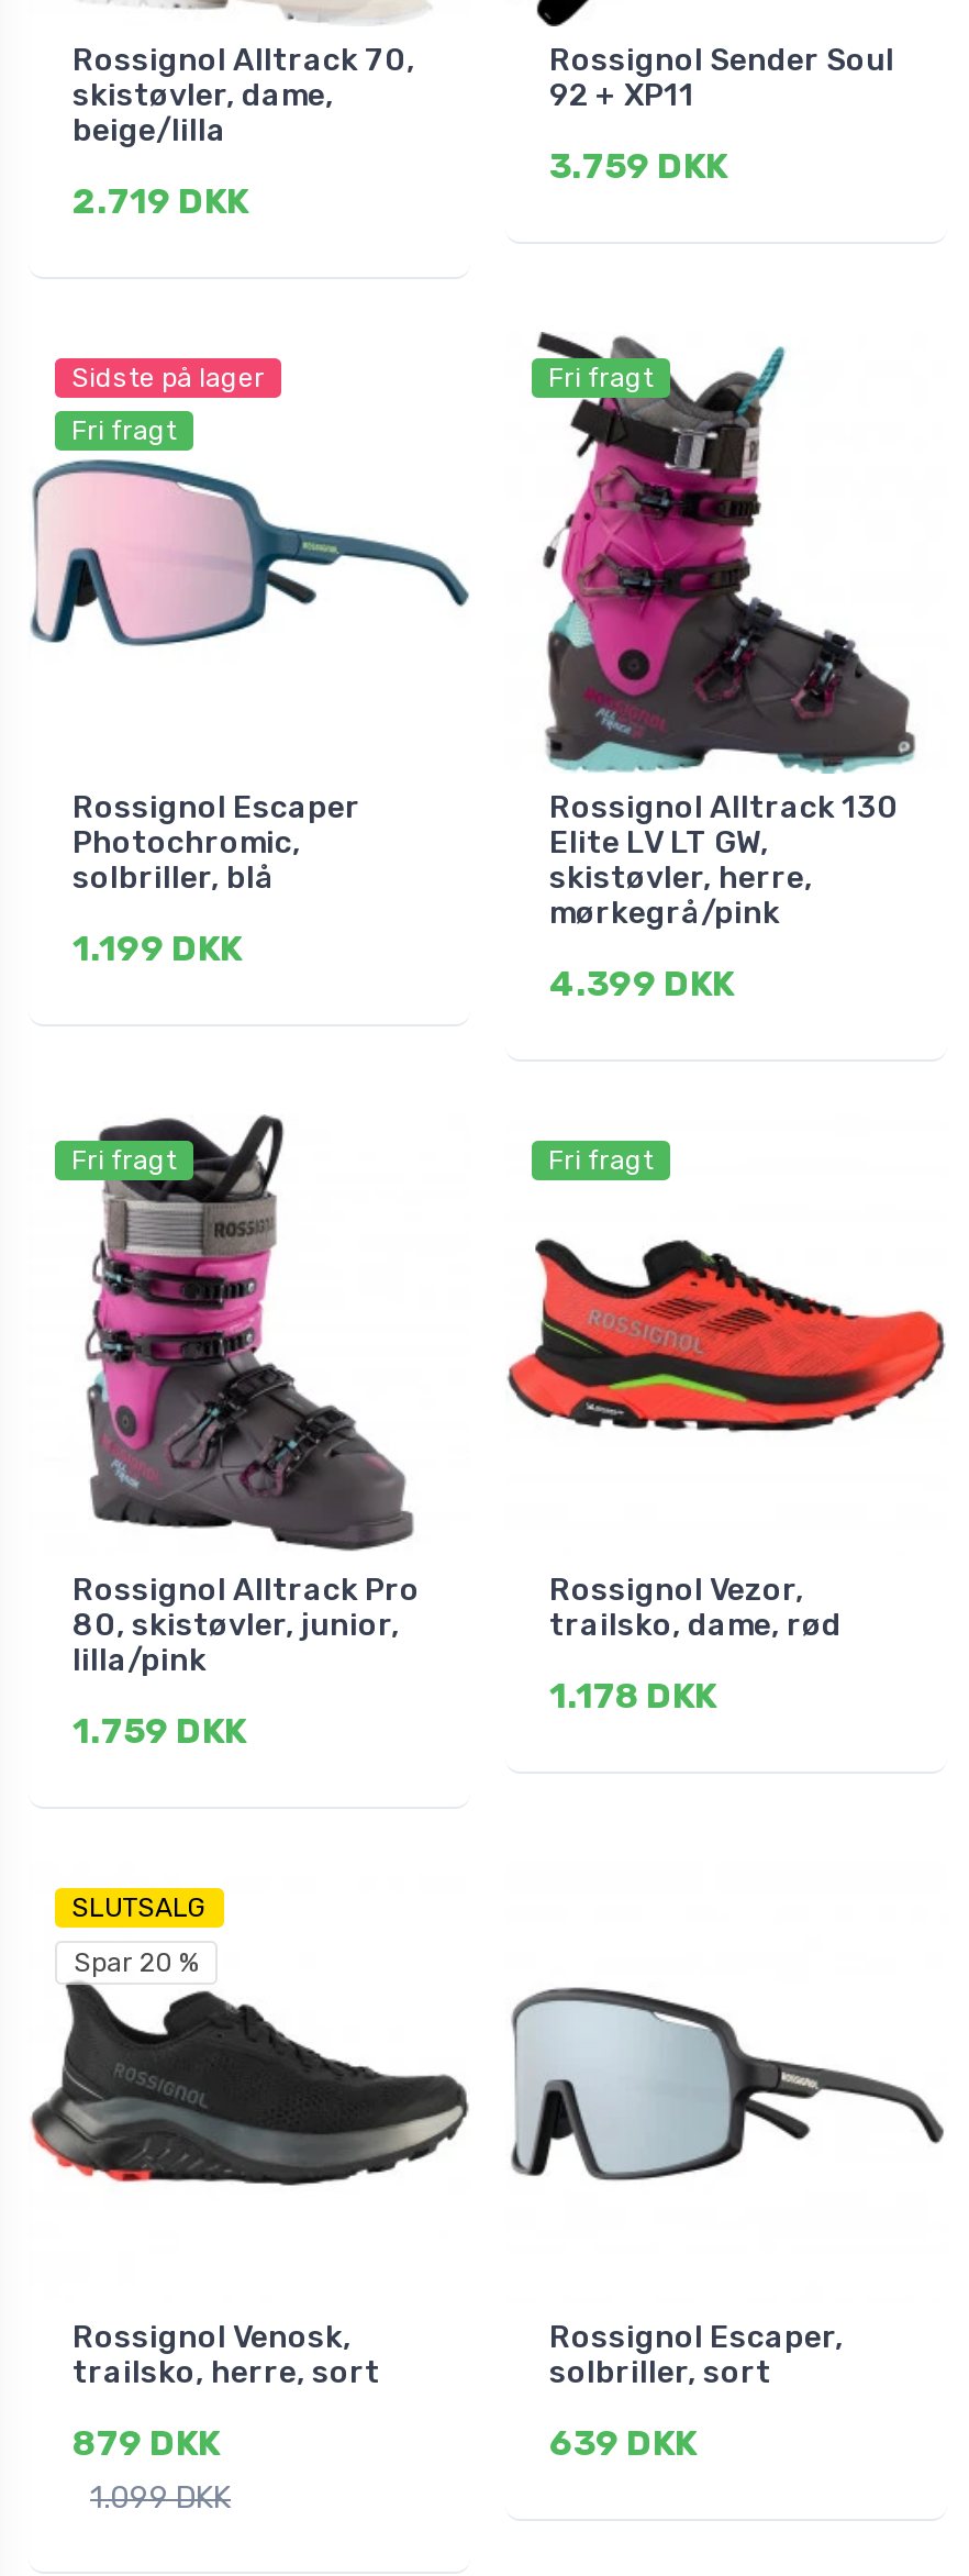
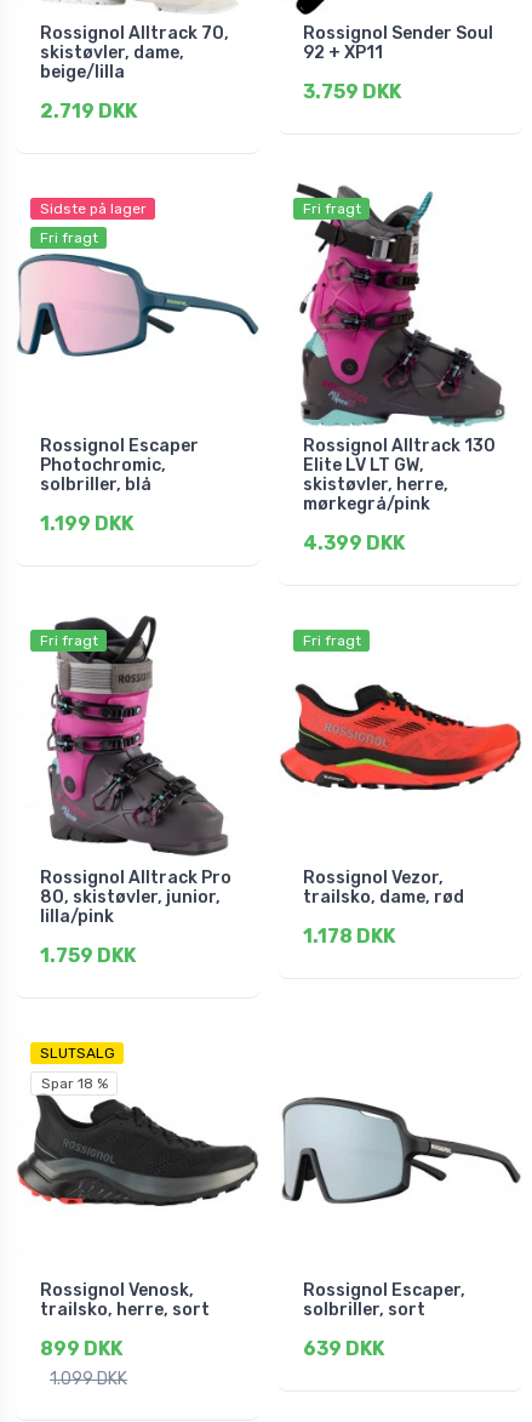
- Spar 20 %
+ Spar 18 %

- 879 DKK
+ 899 DKK
